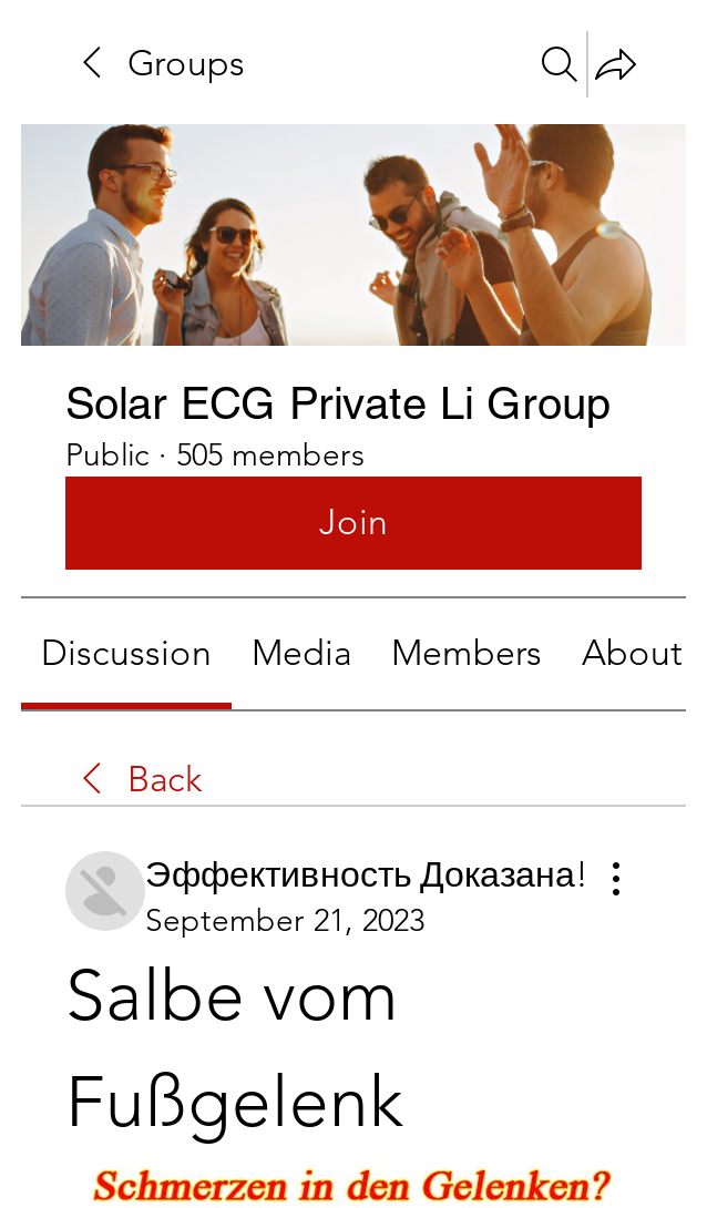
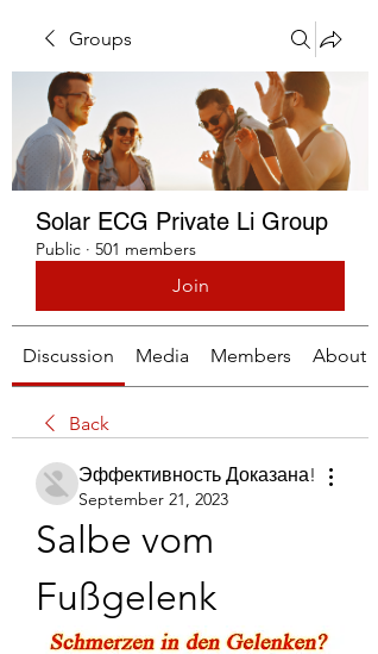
- Public · 505 members
+ Public · 501 members
